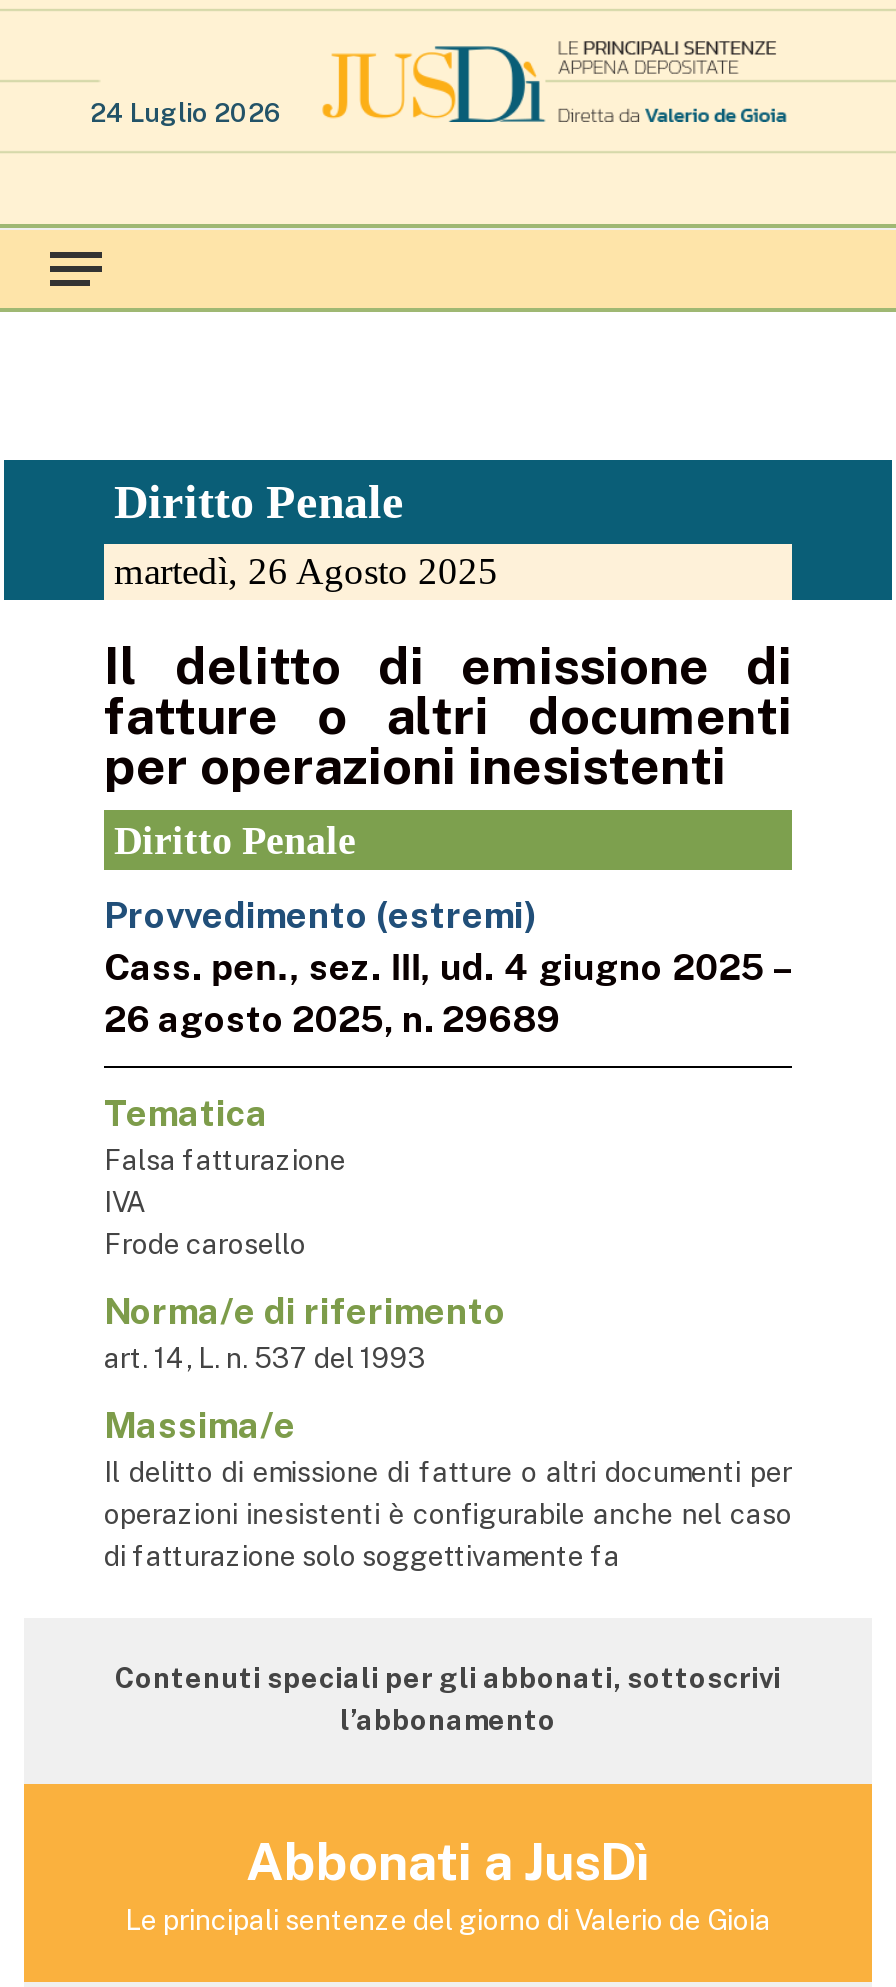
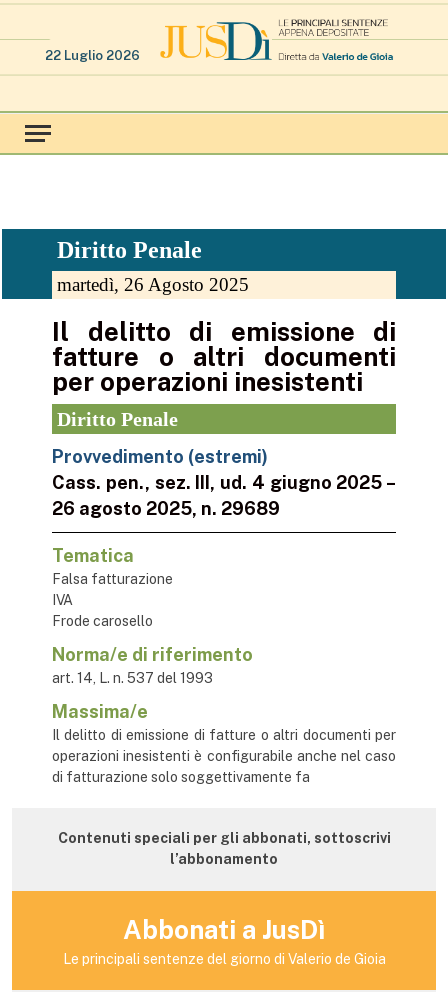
- 24 Luglio 2026
+ 22 Luglio 2026
